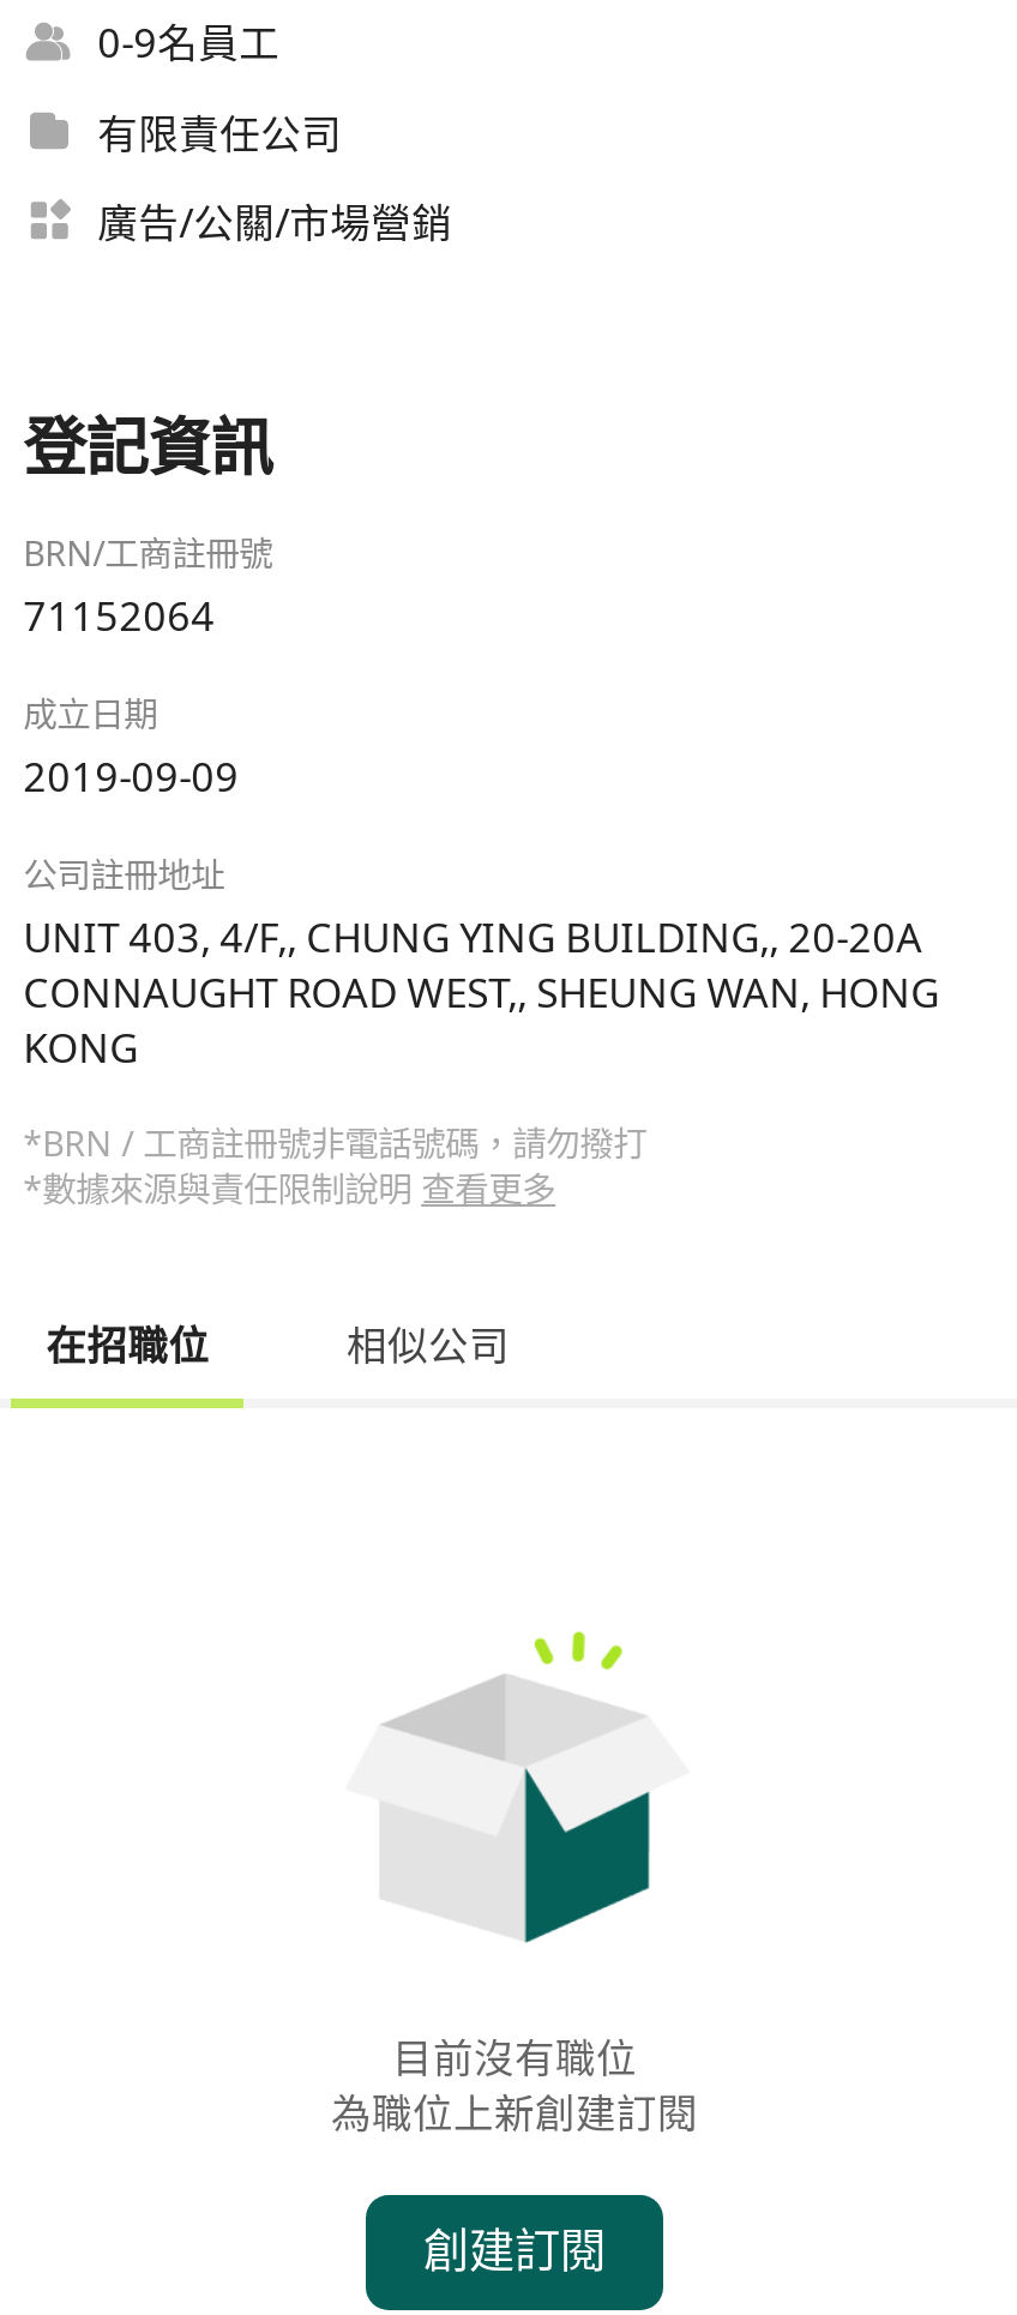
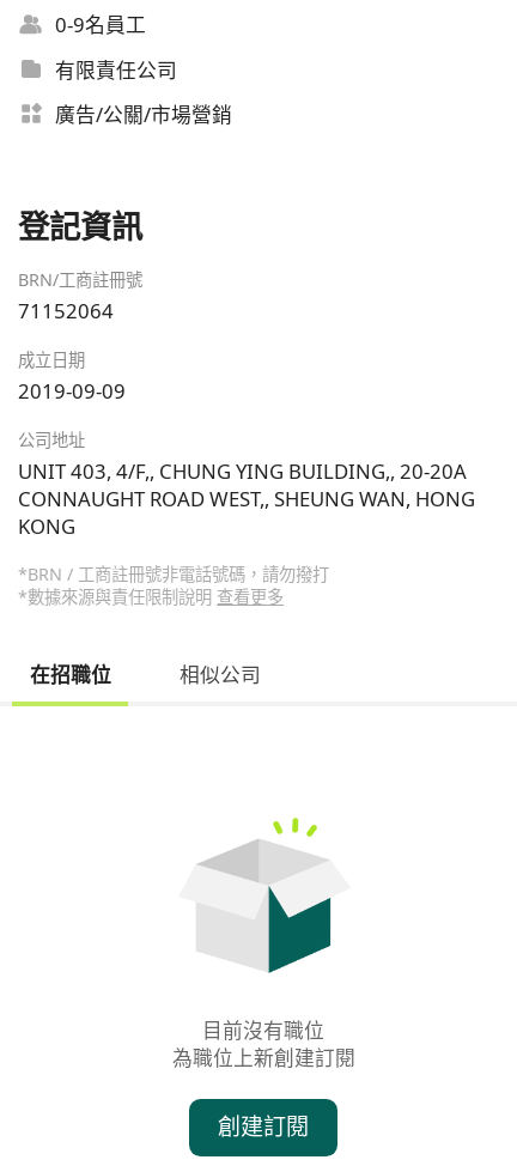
- 公司註冊地址
+ 公司地址
